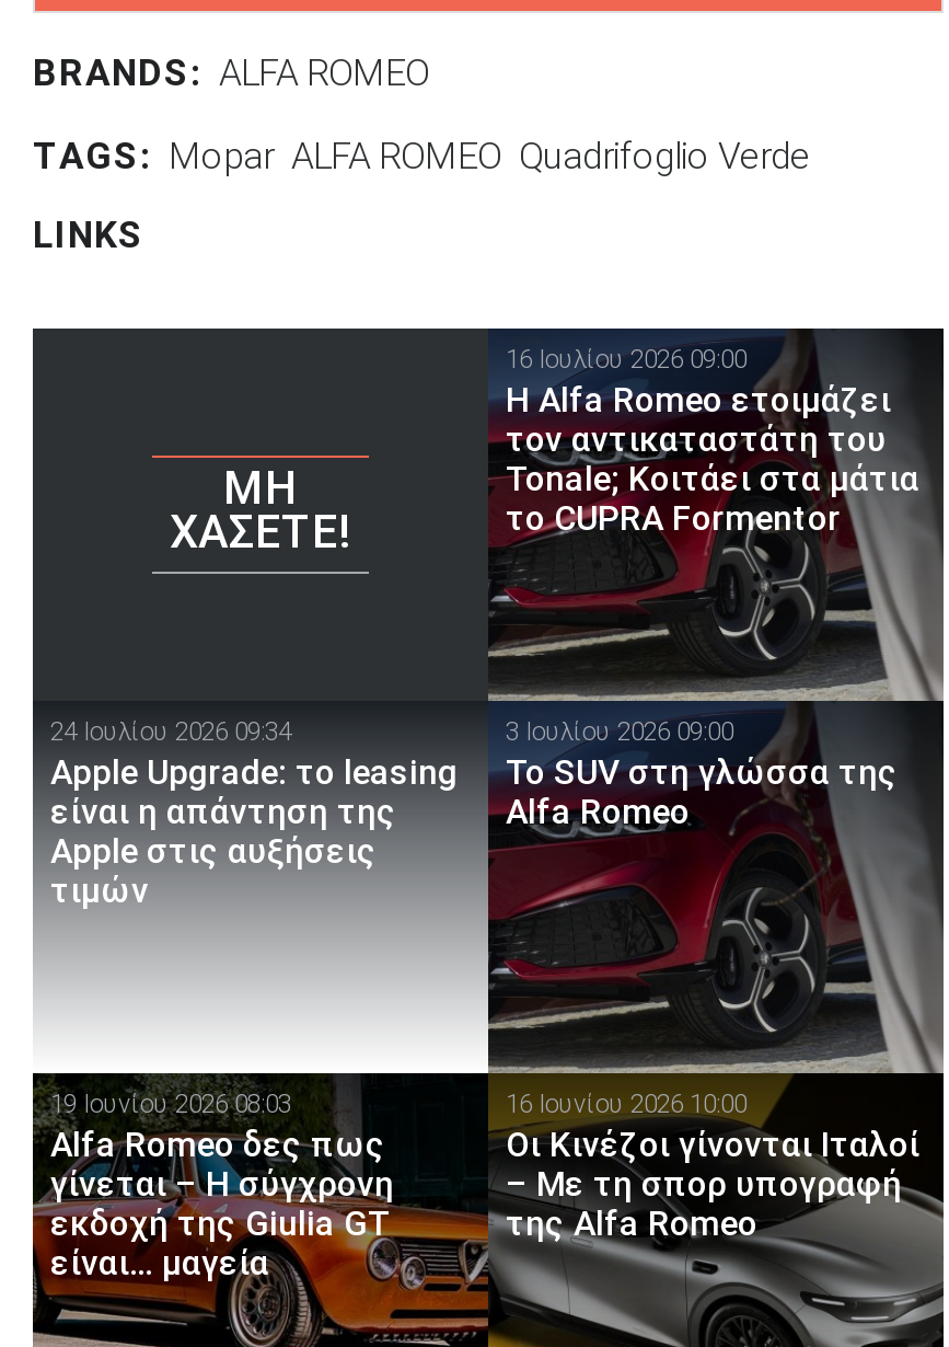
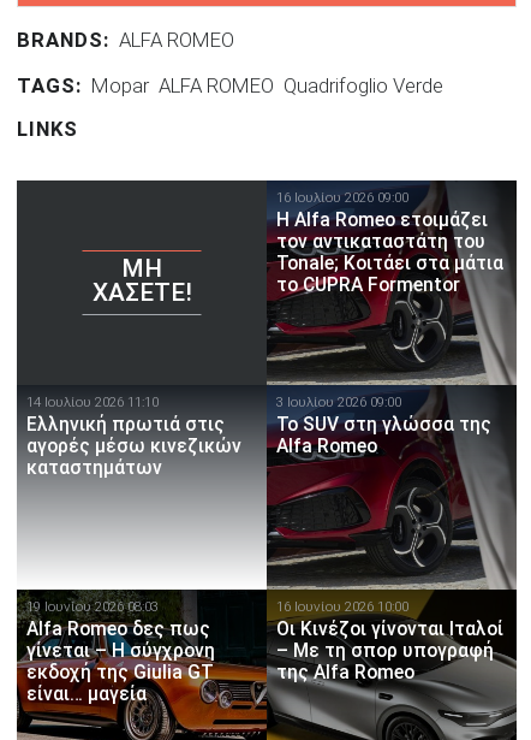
- 24 Ιουλίου 2026 09:34
- Apple Upgrade: το leasing
- είναι η απάντηση της
- Apple στις αυξήσεις
- τιμών
+ 14 Ιουλίου 2026 11:10
+ Ελληνική πρωτιά στις
+ αγορές μέσω κινεζικών
+ καταστημάτων
